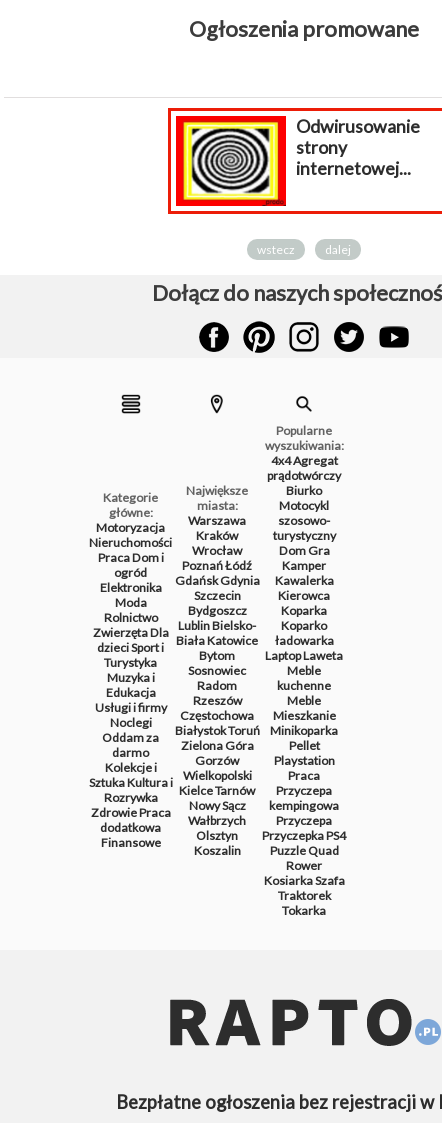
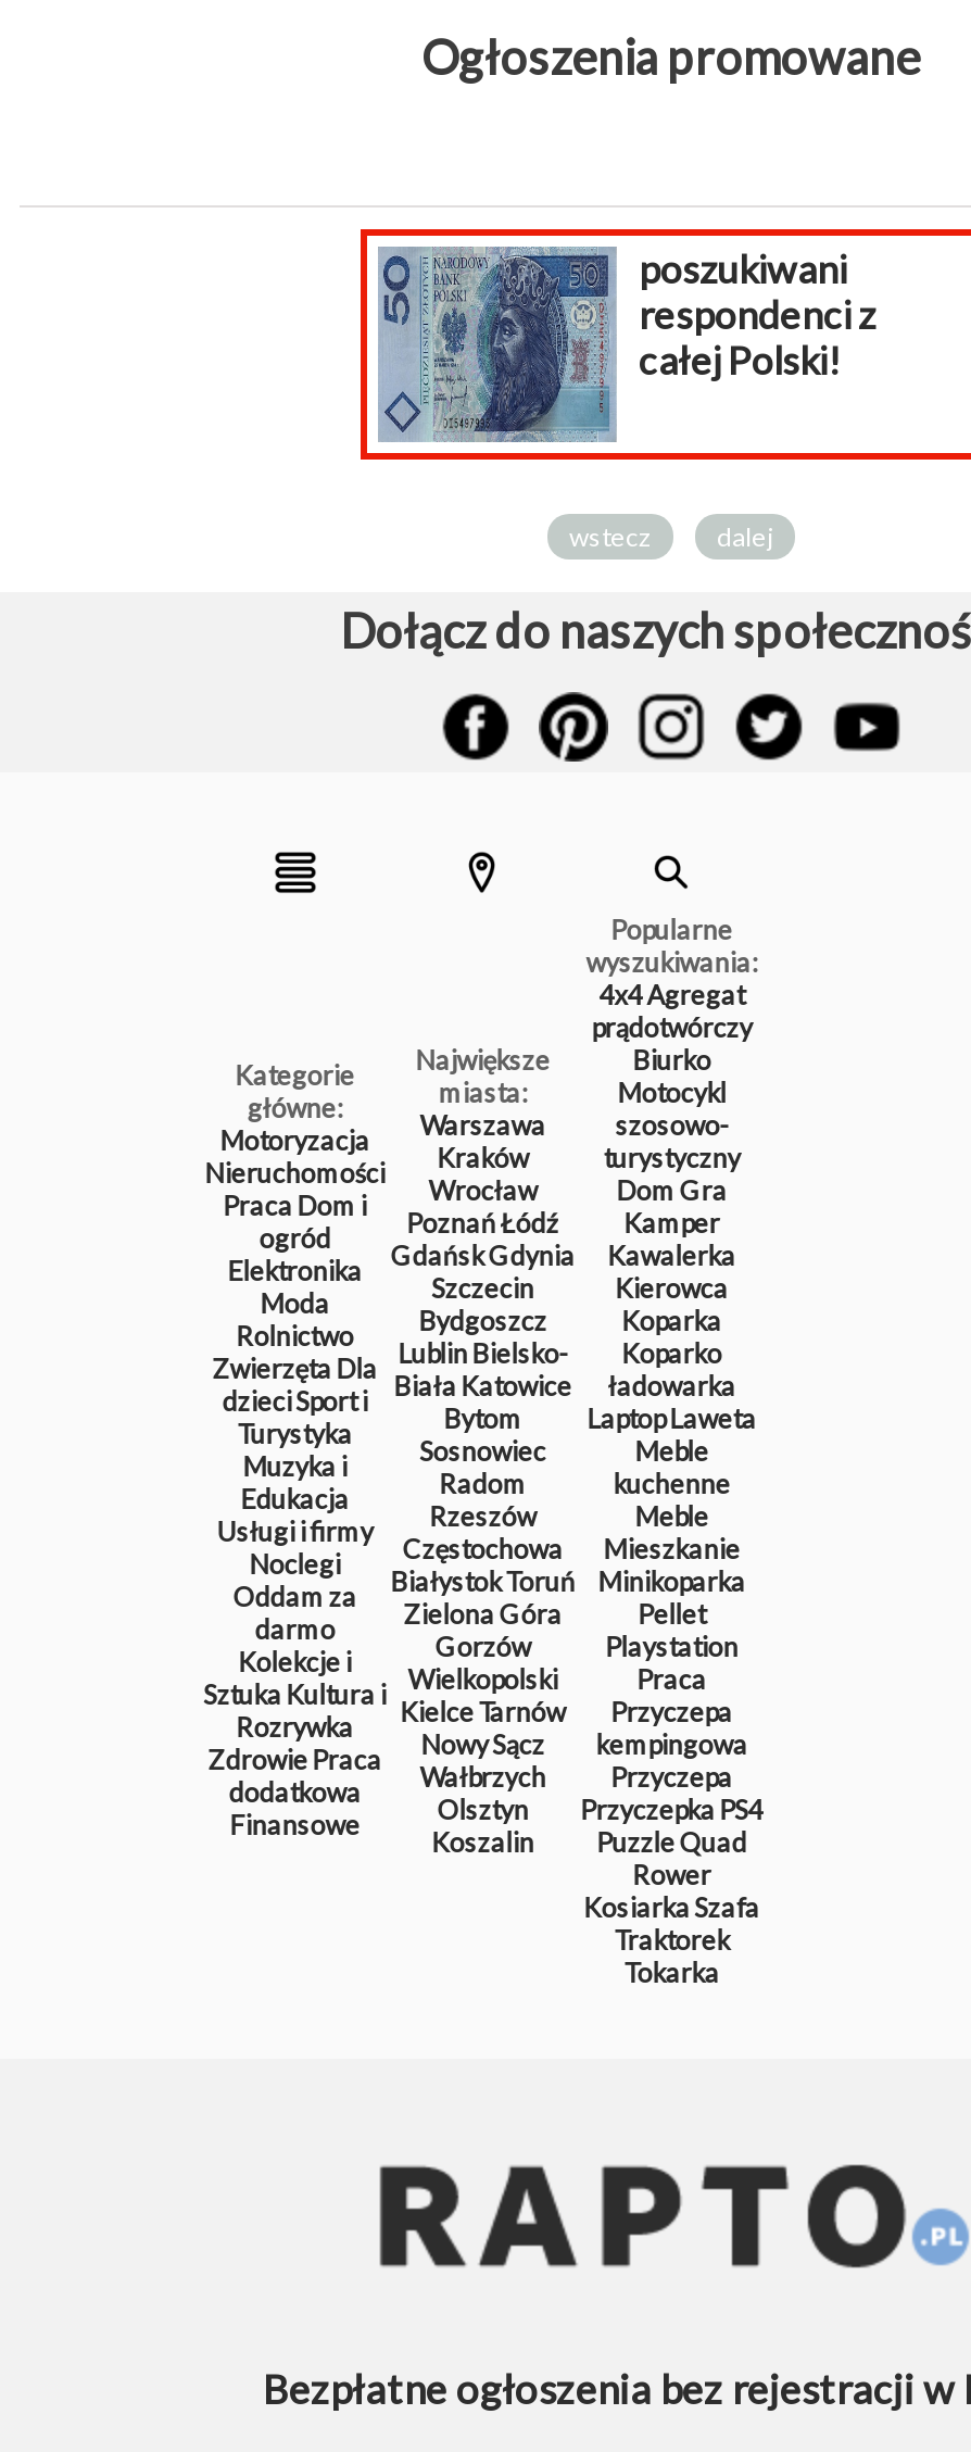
- [image]
- Odwirusowanie
- strony
- internetowej...
+ [image]
+ poszukiwani
+ respondenci z
+ całej Polski!
